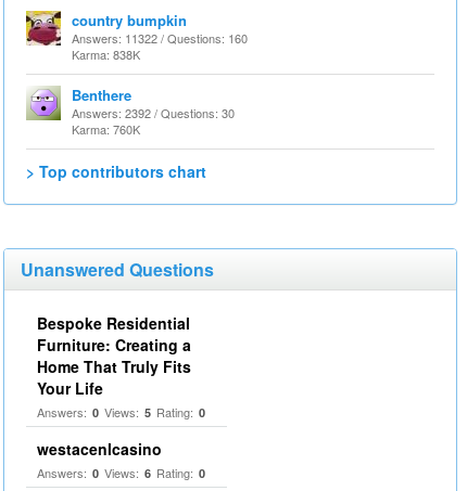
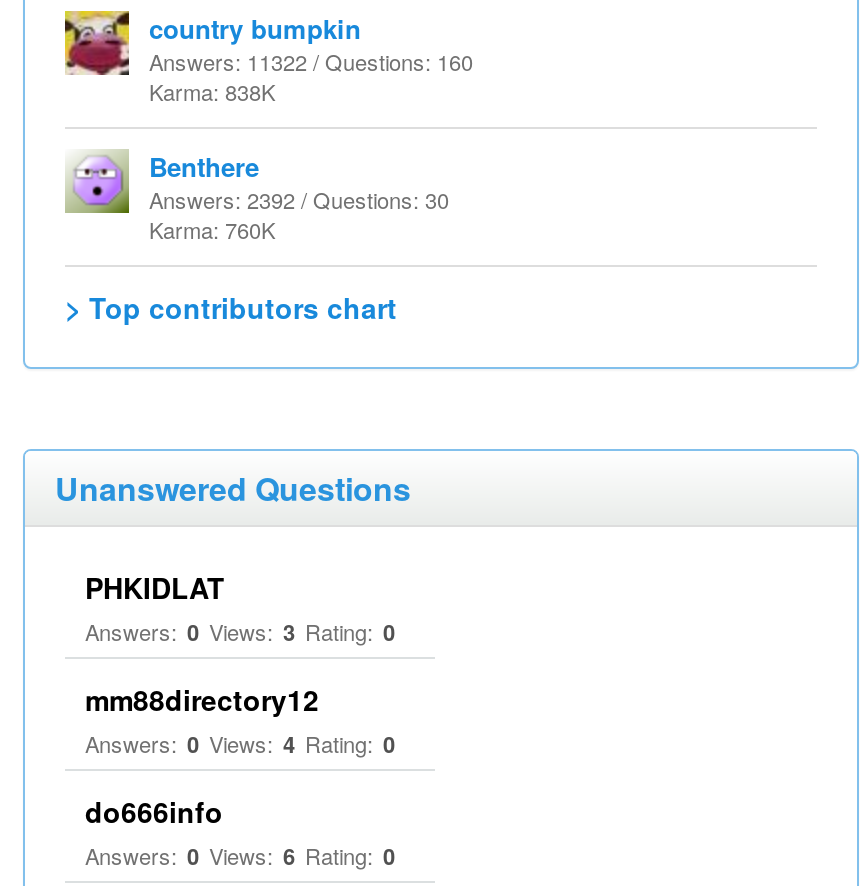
- Bespoke Residential
- Furniture: Creating a
- Home That Truly Fits
- Your Life
- Answers: 0 Views: 5 Rating: 0
- westacenlcasino
+ PHKIDLAT
+ Answers: 0 Views: 3 Rating: 0
+ mm88directory12
+ Answers: 0 Views: 4 Rating: 0
+ do666info
